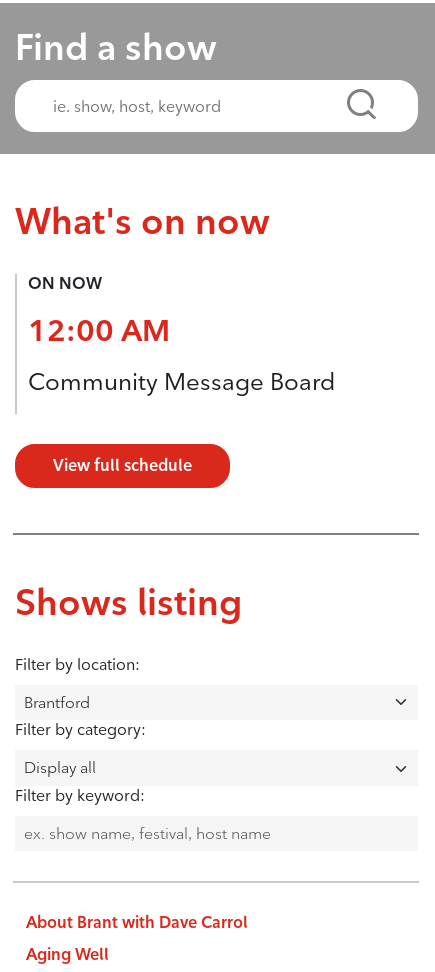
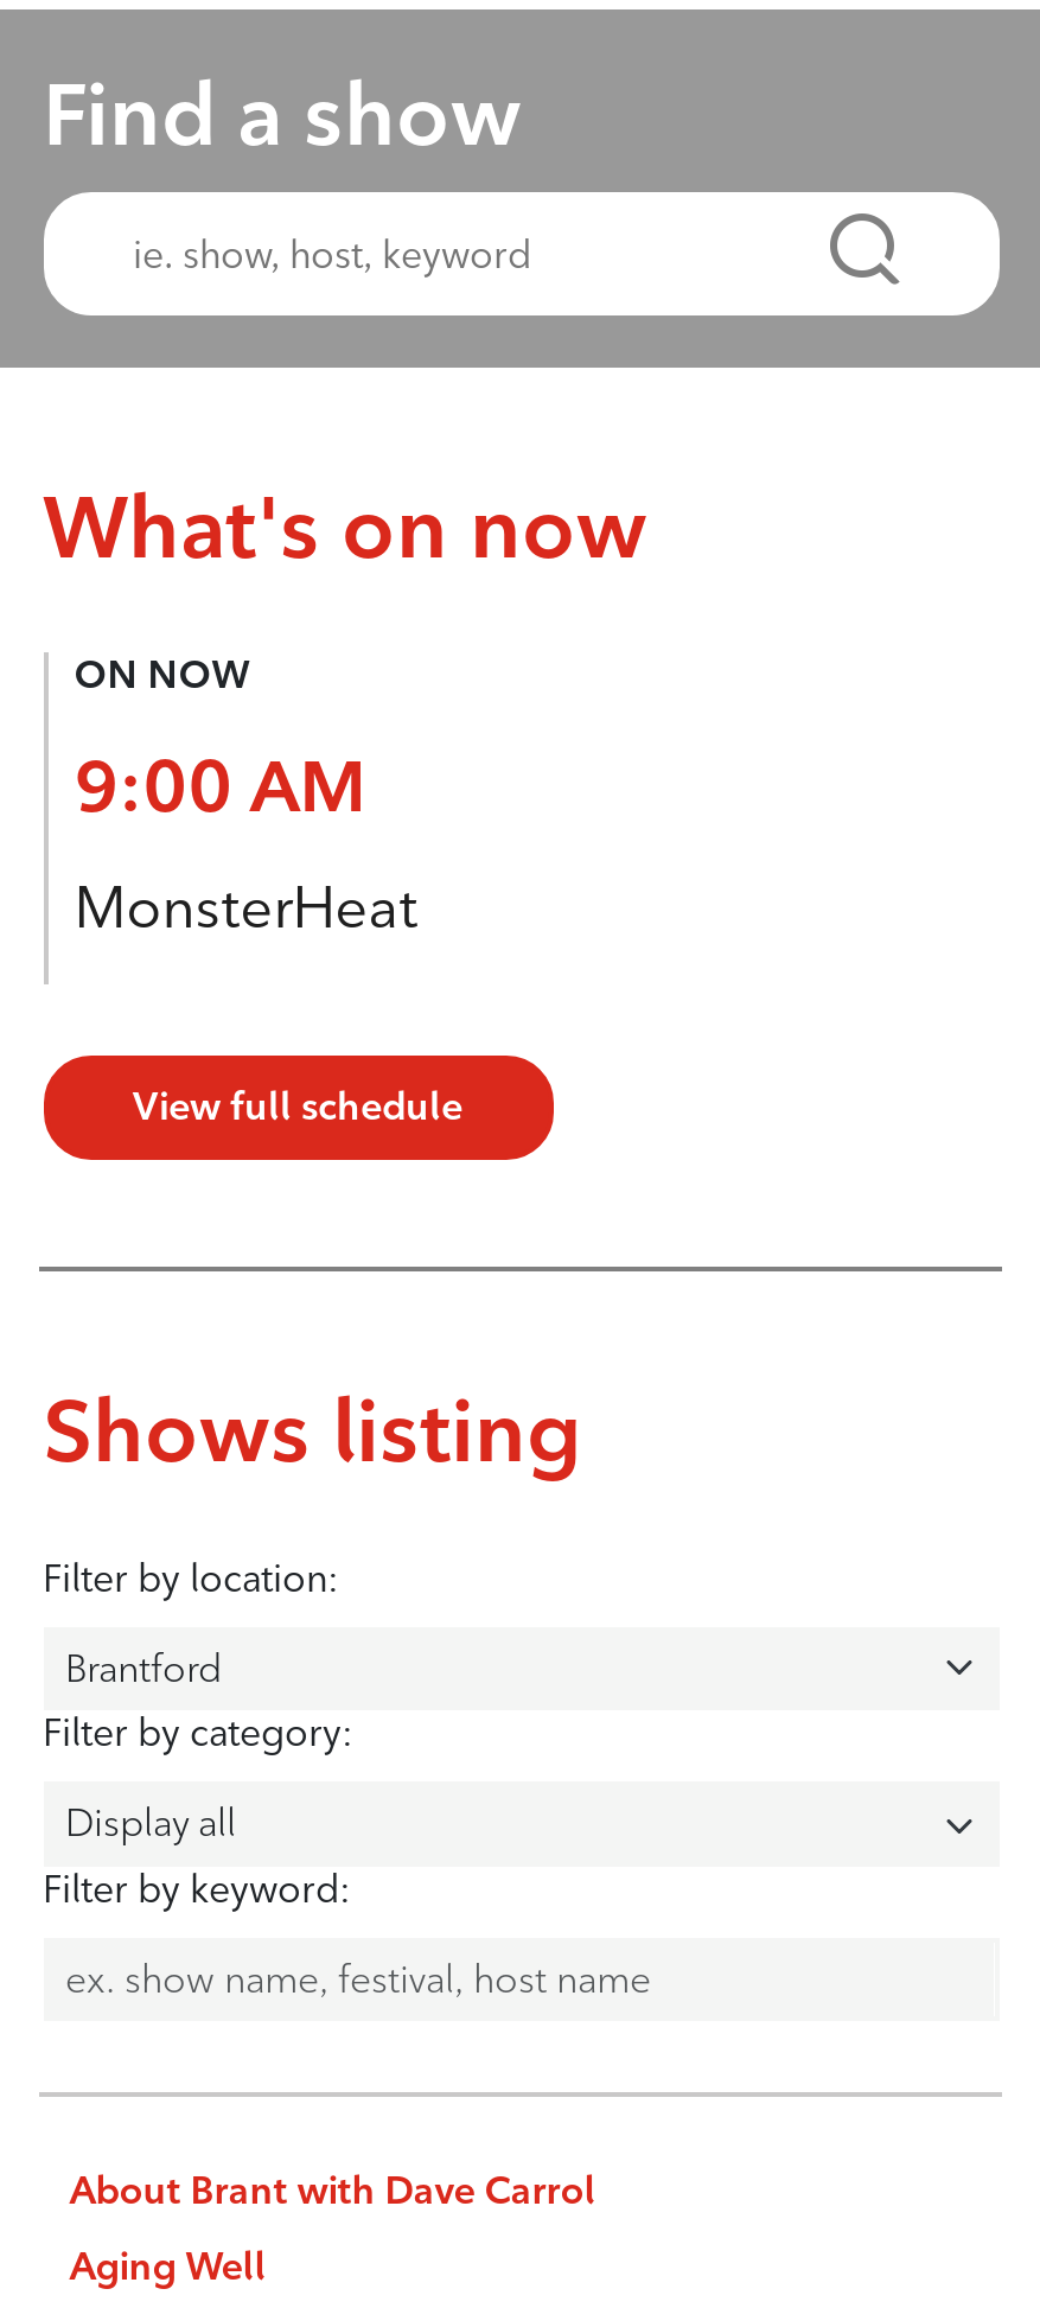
- 12:00 AM
+ 9:00 AM

- Community Message Board
+ MonsterHeat
